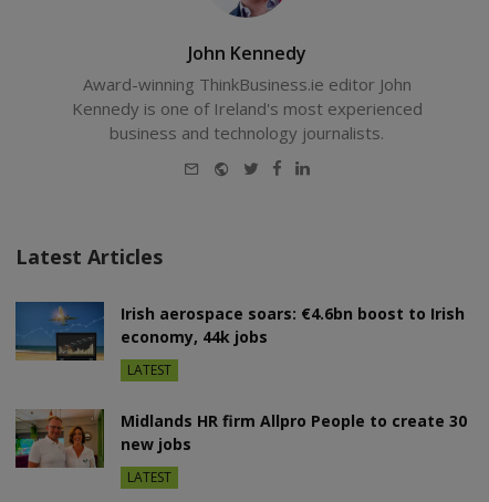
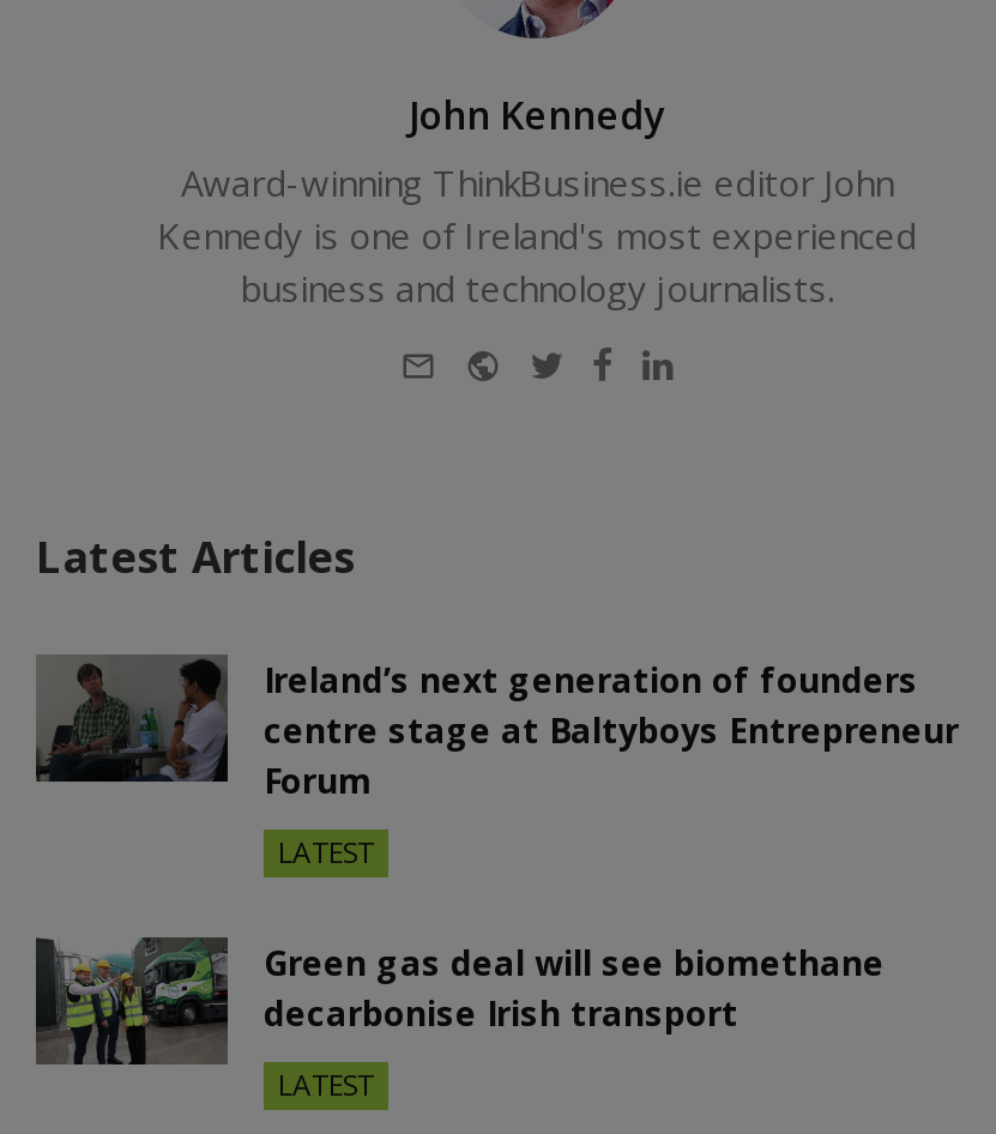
- [image]
- Irish aerospace soars: €4.6bn boost to Irish
- economy, 44k jobs
+ [image]
+ Ireland’s next generation of founders
+ centre stage at Baltyboys Entrepreneur
+ Forum

- [image]
- Midlands HR firm Allpro People to create 30
- new jobs
+ [image]
+ Green gas deal will see biomethane
+ decarbonise Irish transport
